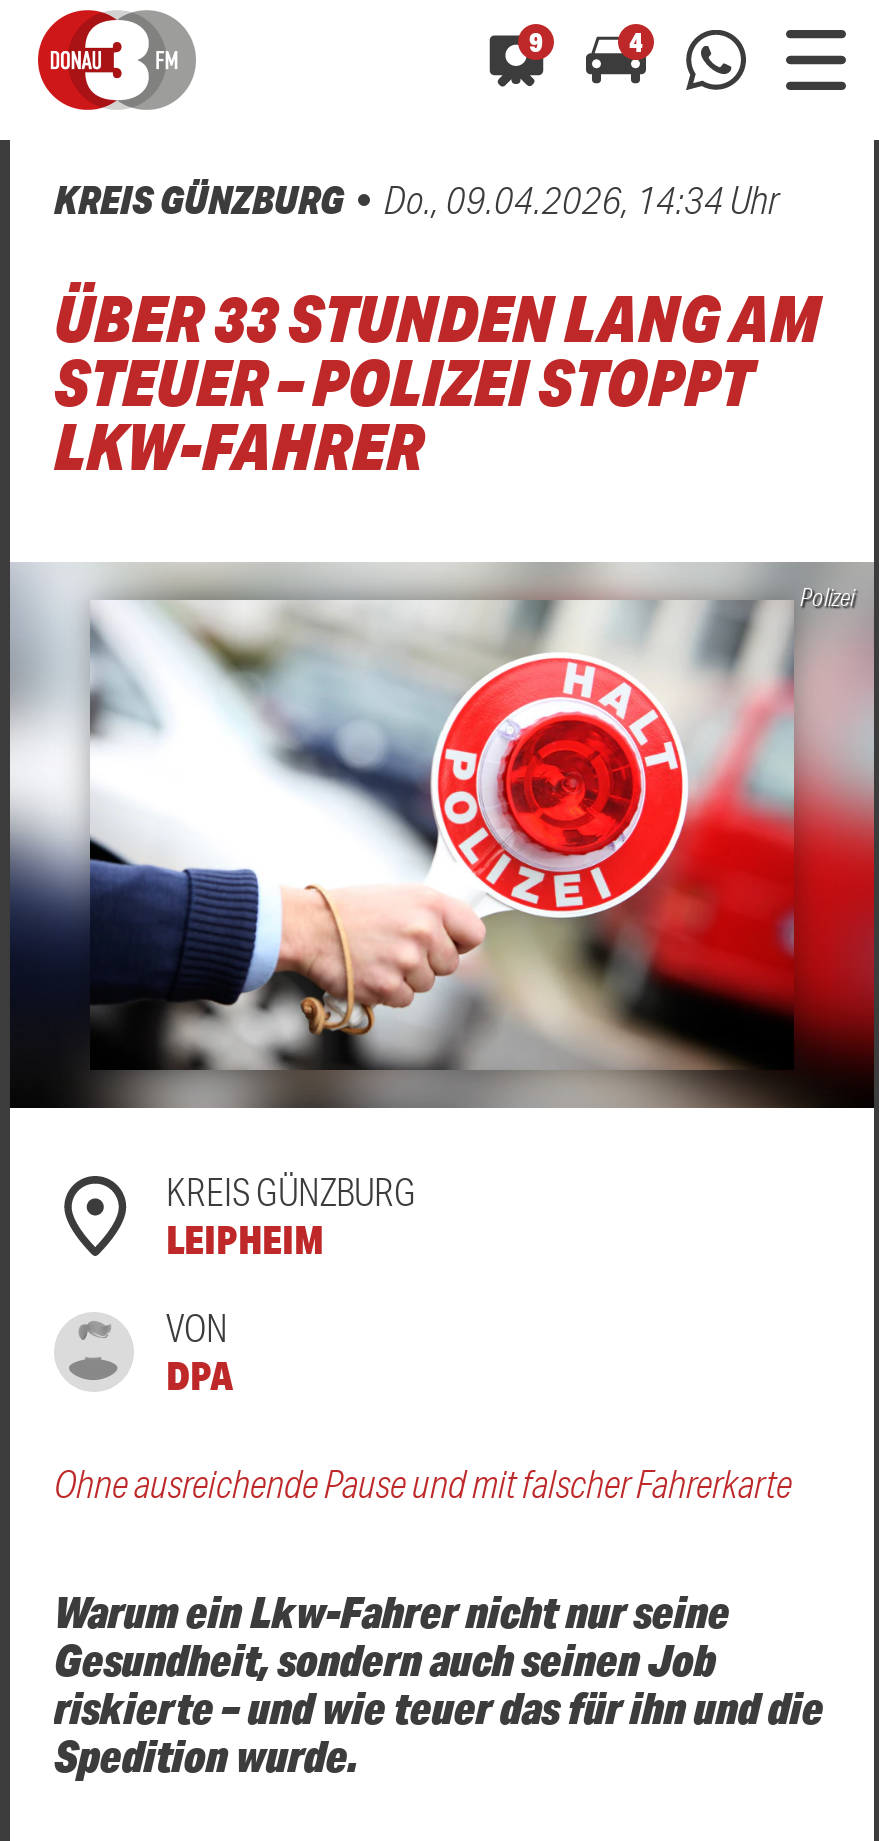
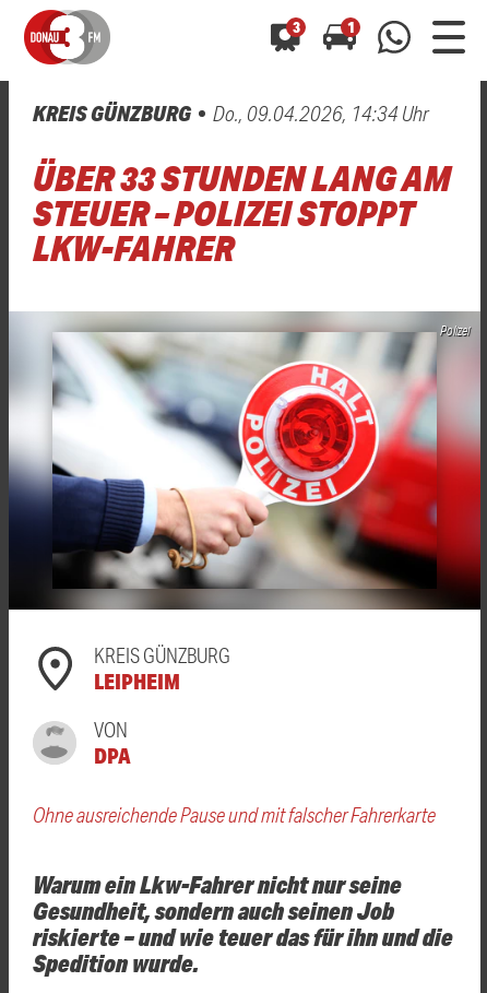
- 9
+ 3

- 4
+ 1
